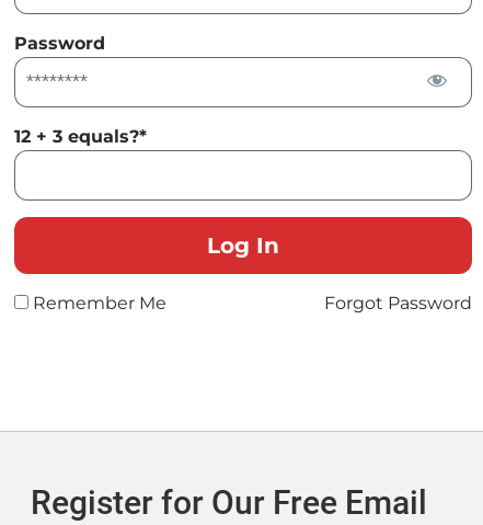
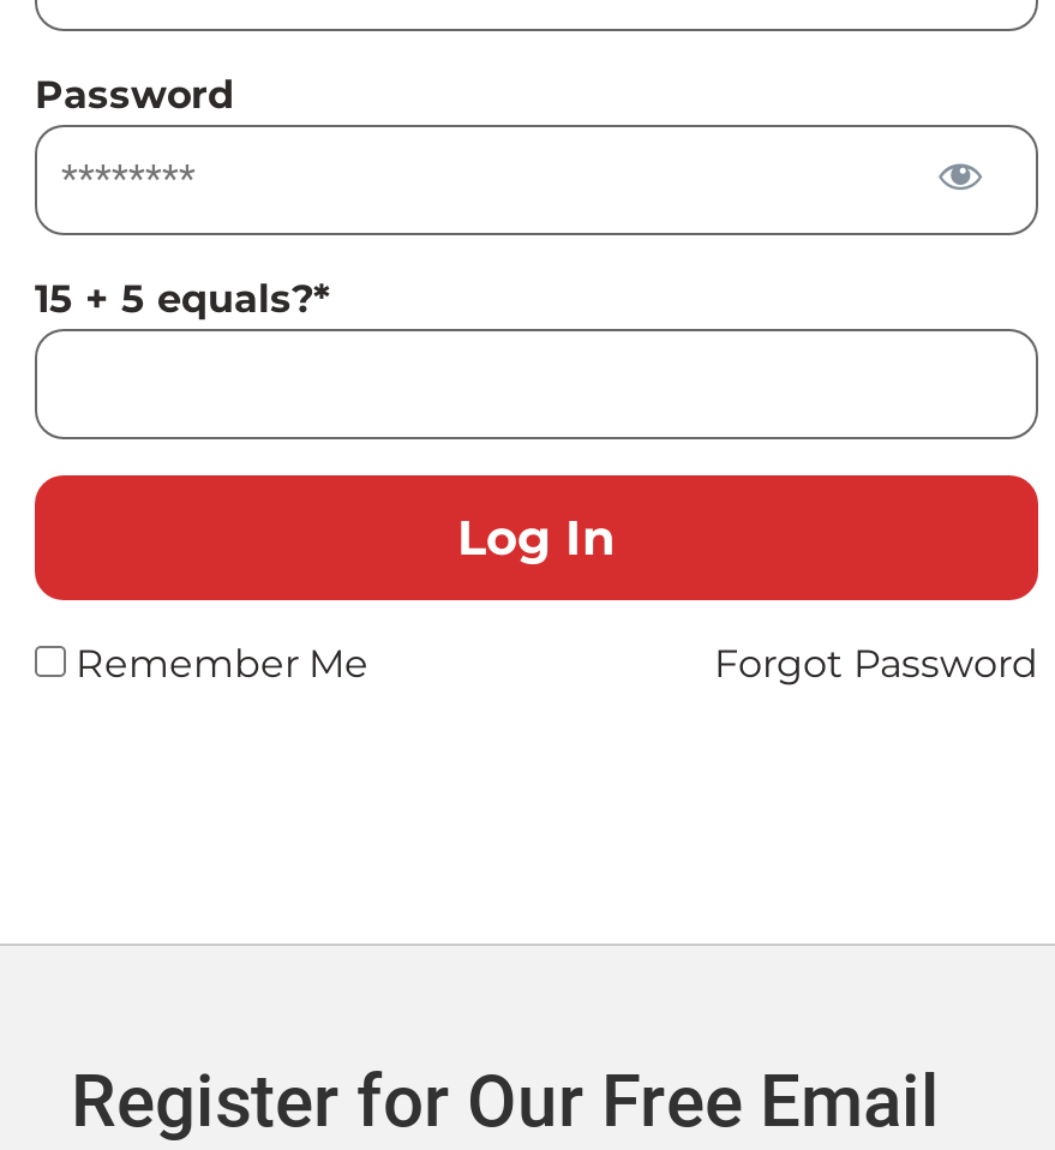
- 12 + 3 equals?*
+ 15 + 5 equals?*
